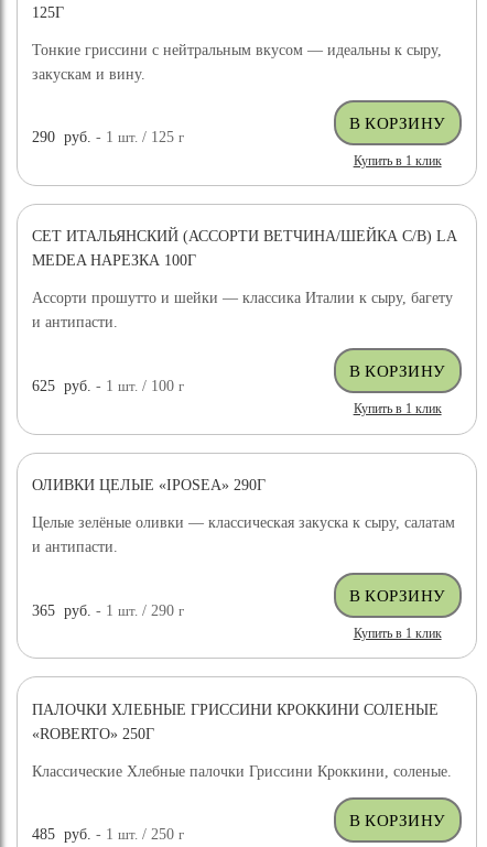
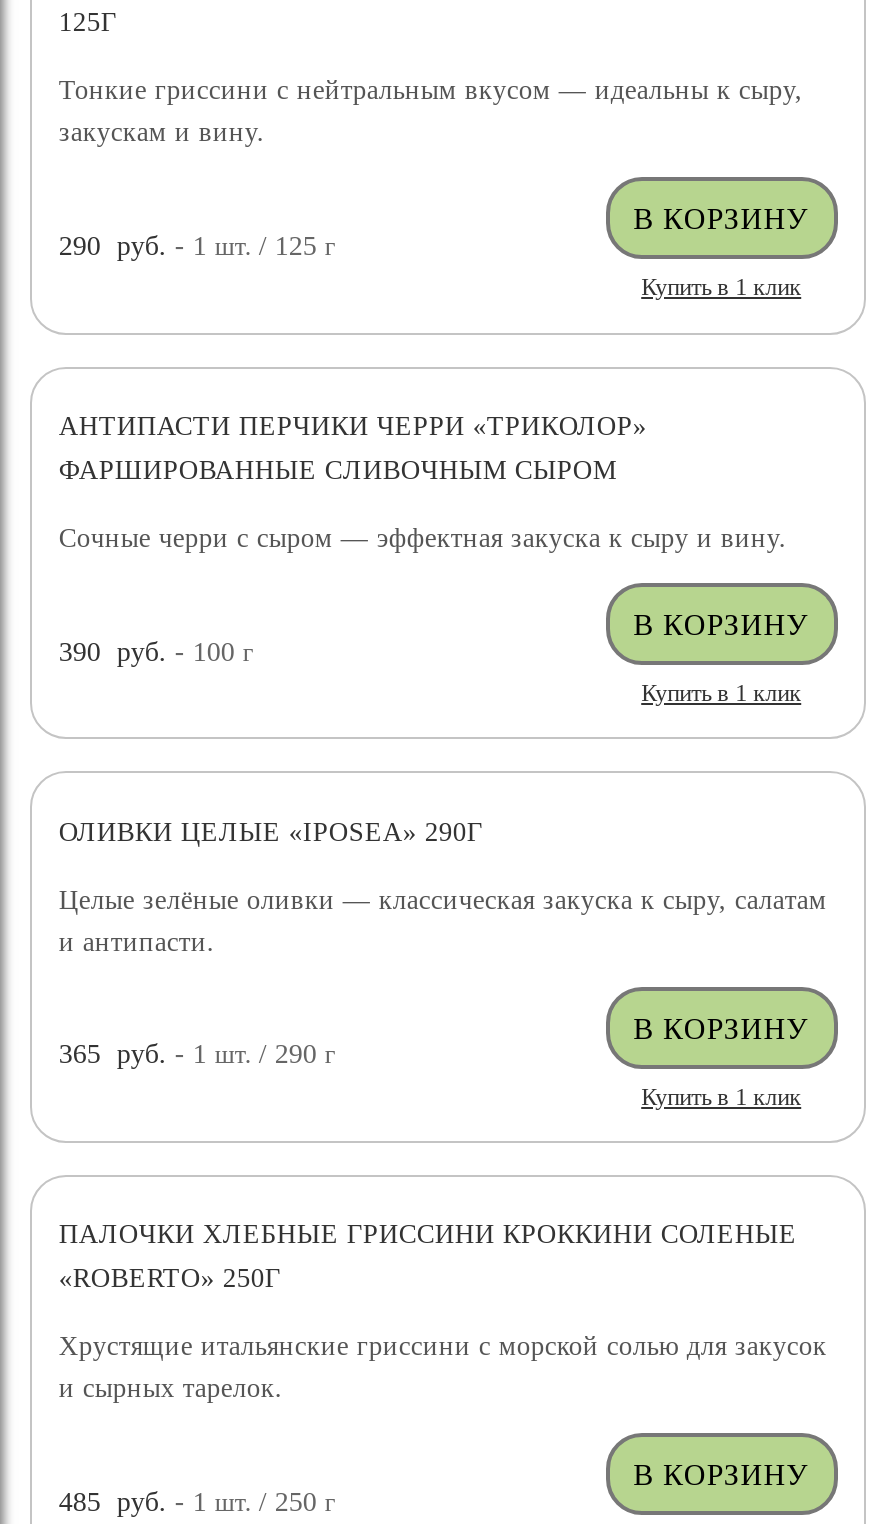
- СЕТ ИТАЛЬЯНСКИЙ (АССОРТИ ВЕТЧИНА/ШЕЙКА С/В) LA
- MEDEA НАРЕЗКА 100Г
- Ассорти прошутто и шейки — классика Италии к сыру, багету
- и антипасти.
+ АНТИПАСТИ ПЕРЧИКИ ЧЕРРИ «ТРИКОЛОР»
+ ФАРШИРОВАННЫЕ СЛИВОЧНЫМ СЫРОМ
+ Сочные черри с сыром — эффектная закуска к сыру и вину.

- 625 руб. - 1 шт. / 100 г
+ 390 руб. - 100 г

moved up: Купить в 1 клик | ОЛИВКИ ЦЕЛЫЕ «IPOSEA» 290Г | Целые зелёные оливки — классическая закуска к сыру, салатам | и антипасти. | 365 руб. - 1 шт. / 290 г | Купить в 1 клик | ПАЛОЧКИ ХЛЕБНЫЕ ГРИССИНИ КРОККИНИ СОЛЕНЫЕ | «ROBERTO» 250Г

- Классические Хлебные палочки Гриссини Кроккини, соленые.
+ Хрустящие итальянские гриссини с морской солью для закусок
+ и сырных тарелок.
